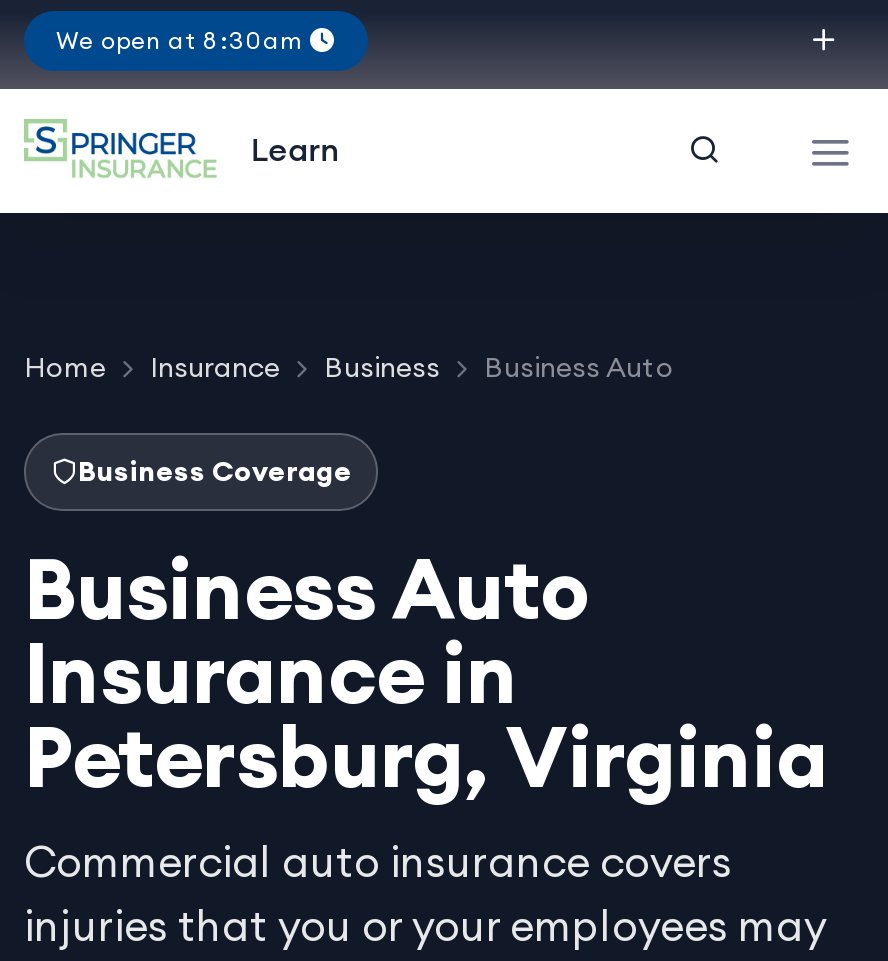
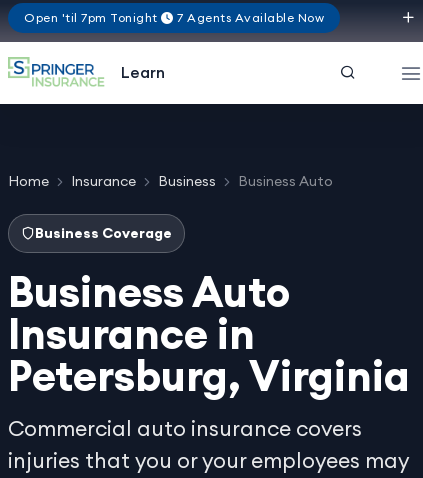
- We open at 8:30am
+ Open 'til 7pm Tonight
+ 7 Agents Available Now
